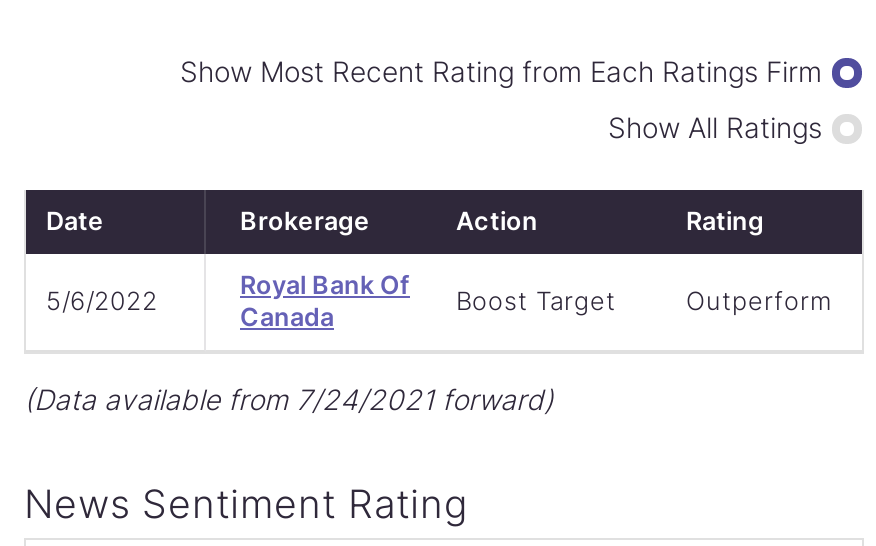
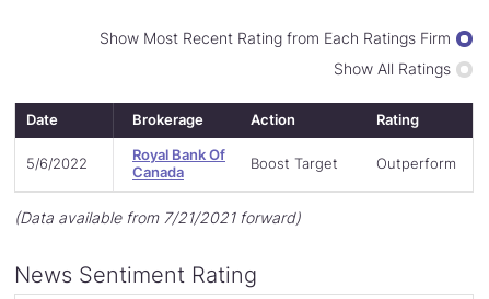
- (Data available from 7/24/2021 forward)
+ (Data available from 7/21/2021 forward)
